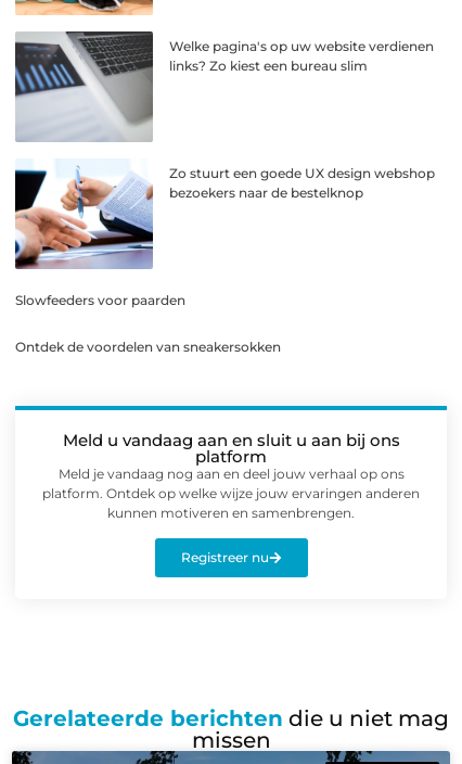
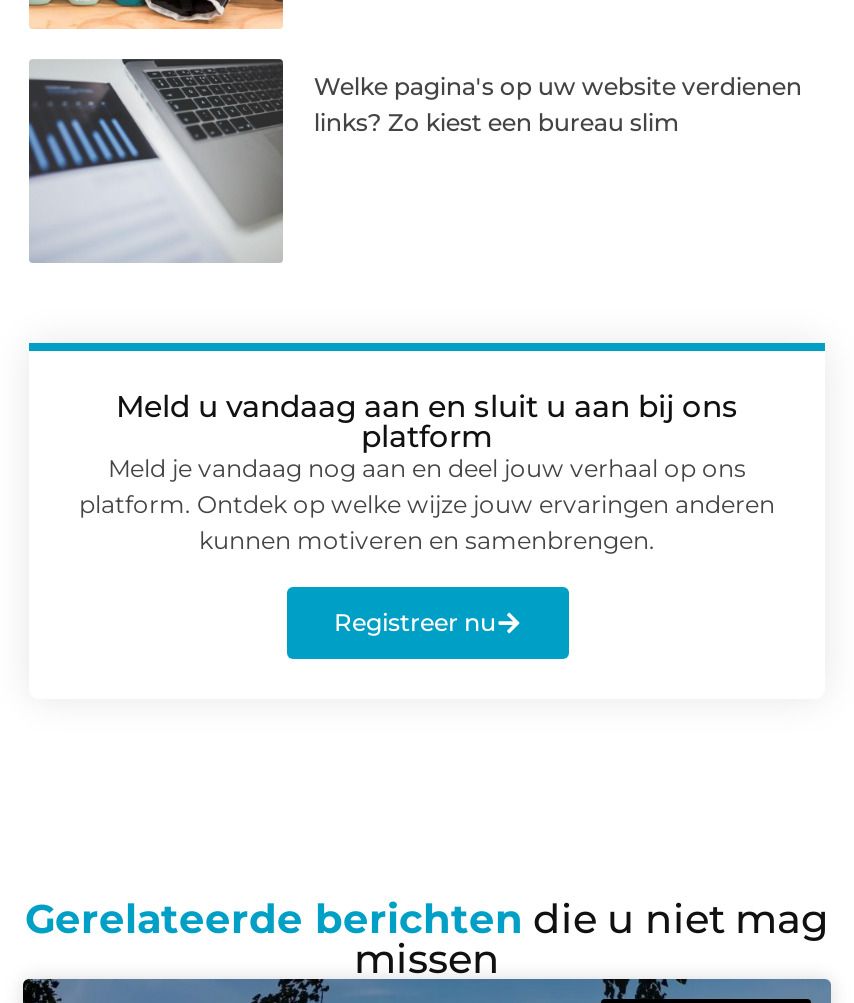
- [image]
- Zo stuurt een goede UX design webshop
- bezoekers naar de bestelknop

- Slowfeeders voor paarden
- Ontdek de voordelen van sneakersokken
